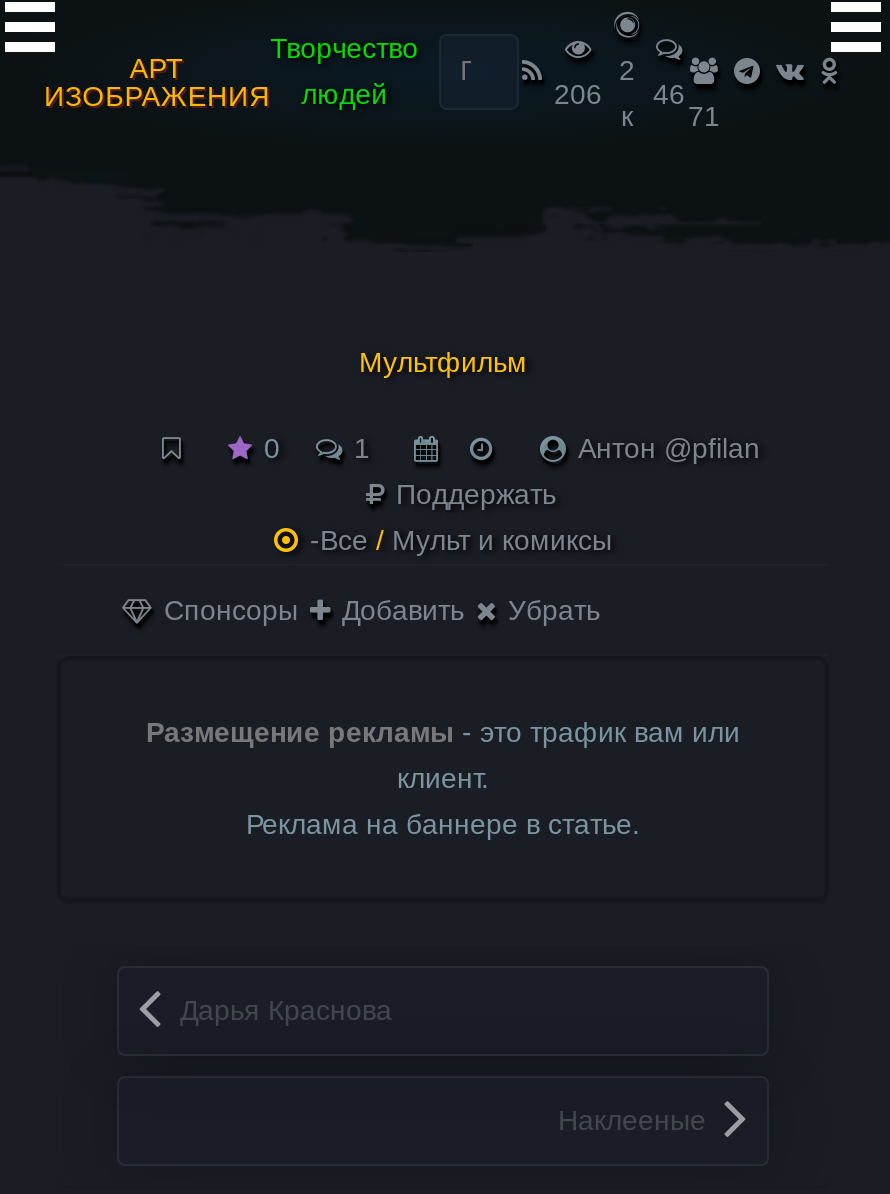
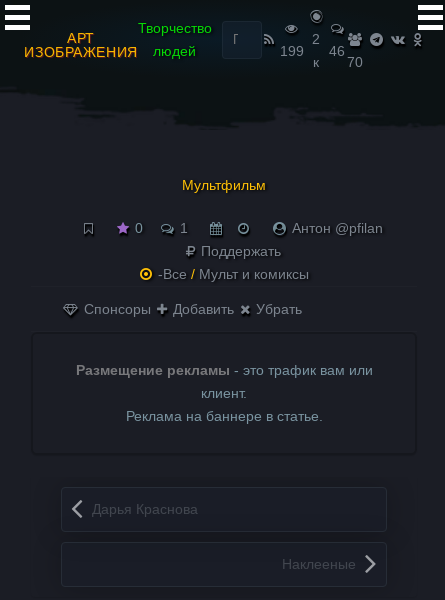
- 206 46
+ 199 46

- к 71
+ к 70
